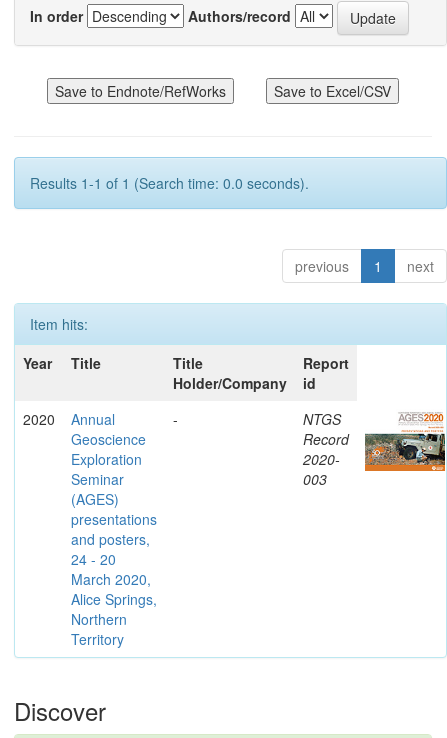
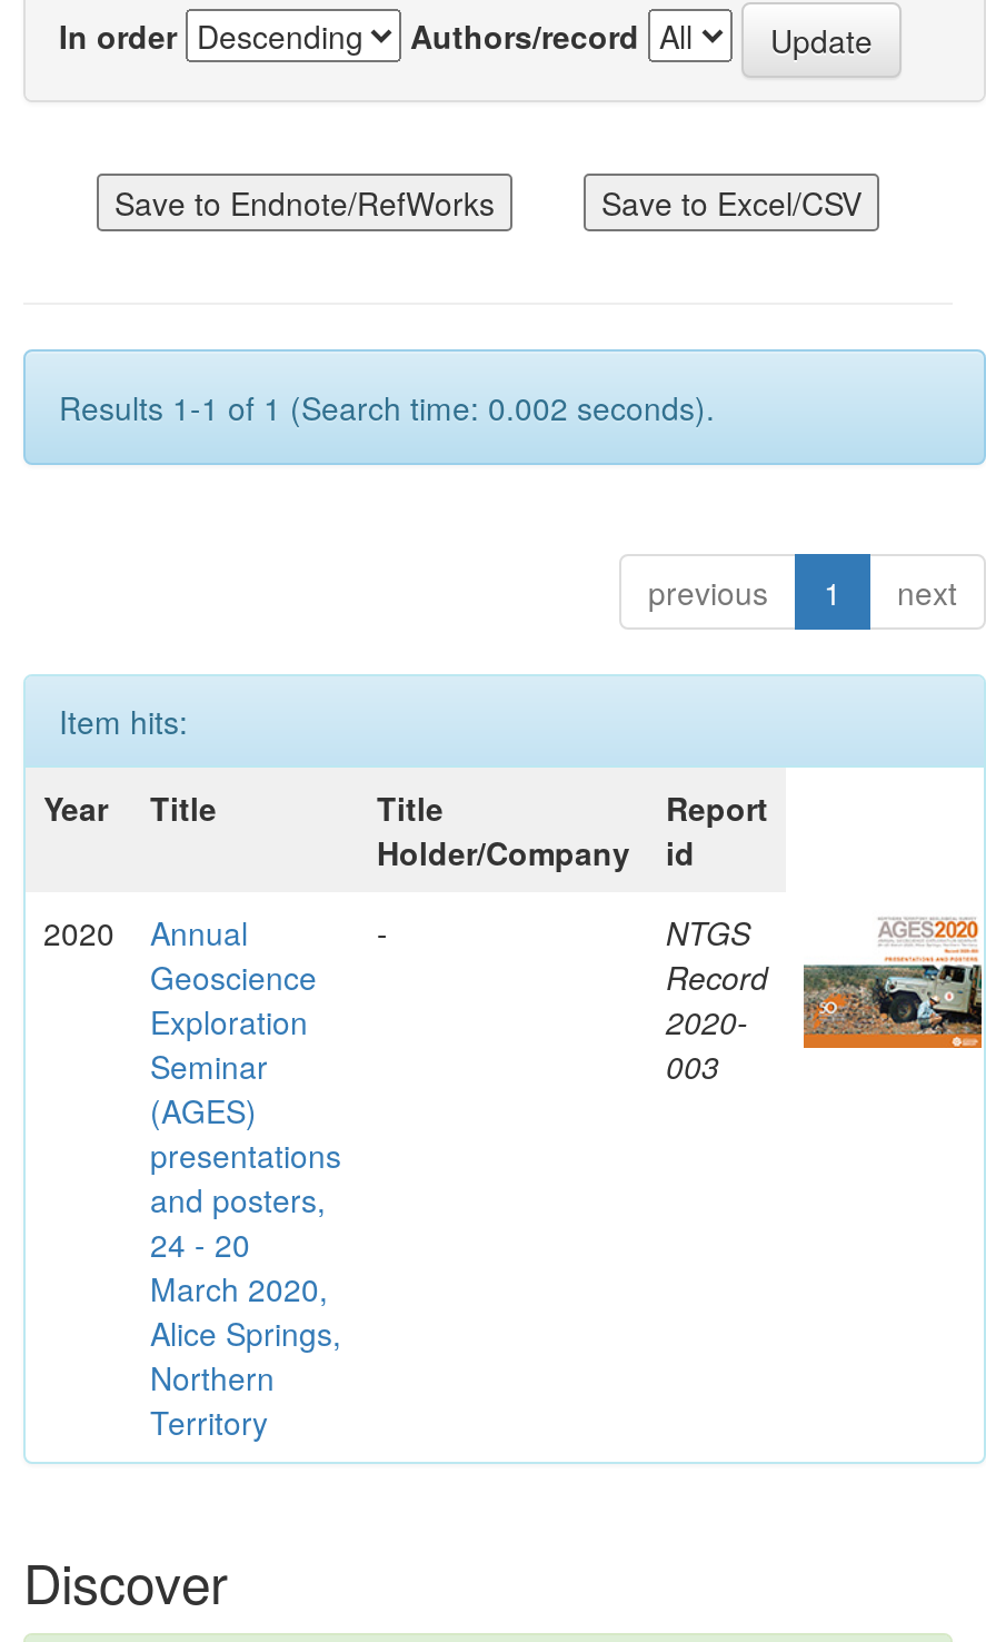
- Results 1-1 of 1 (Search time: 0.0 seconds).
+ Results 1-1 of 1 (Search time: 0.002 seconds).
